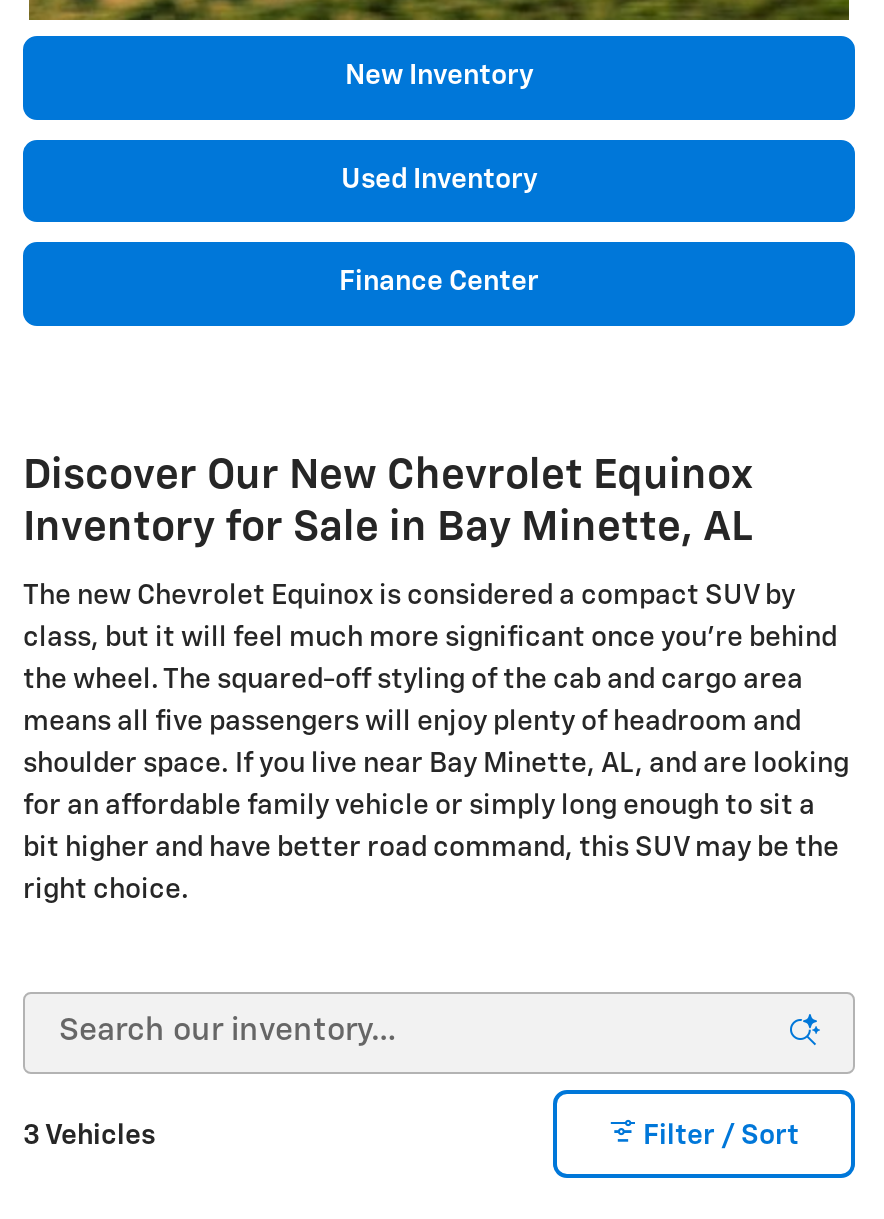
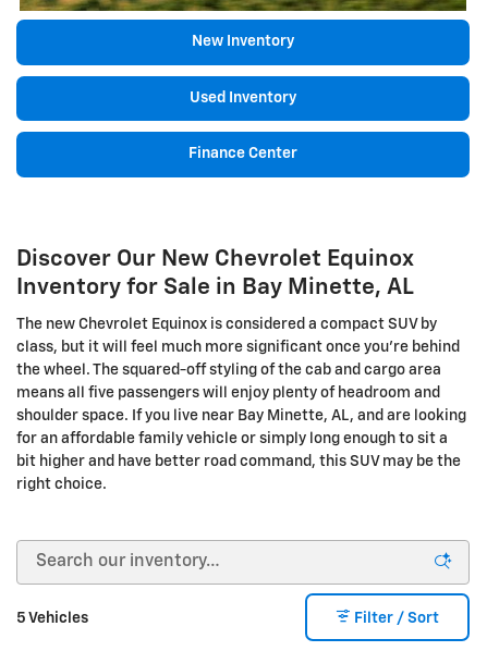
- 3 Vehicles
+ 5 Vehicles
